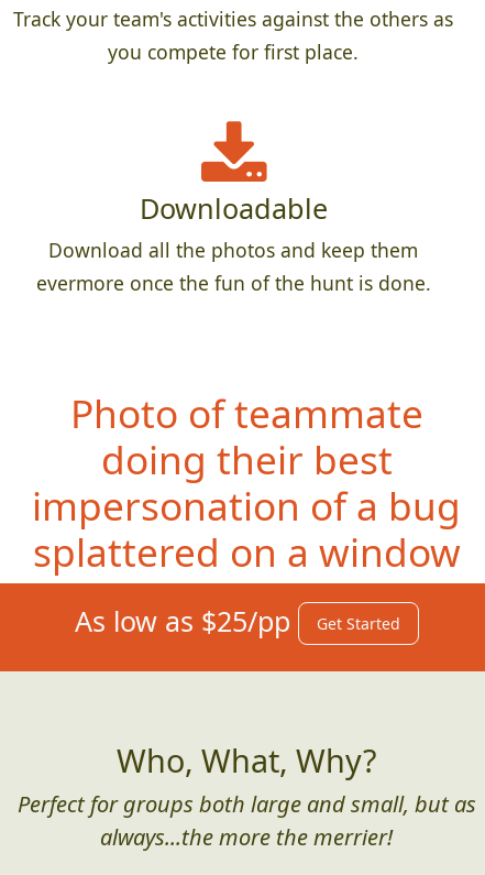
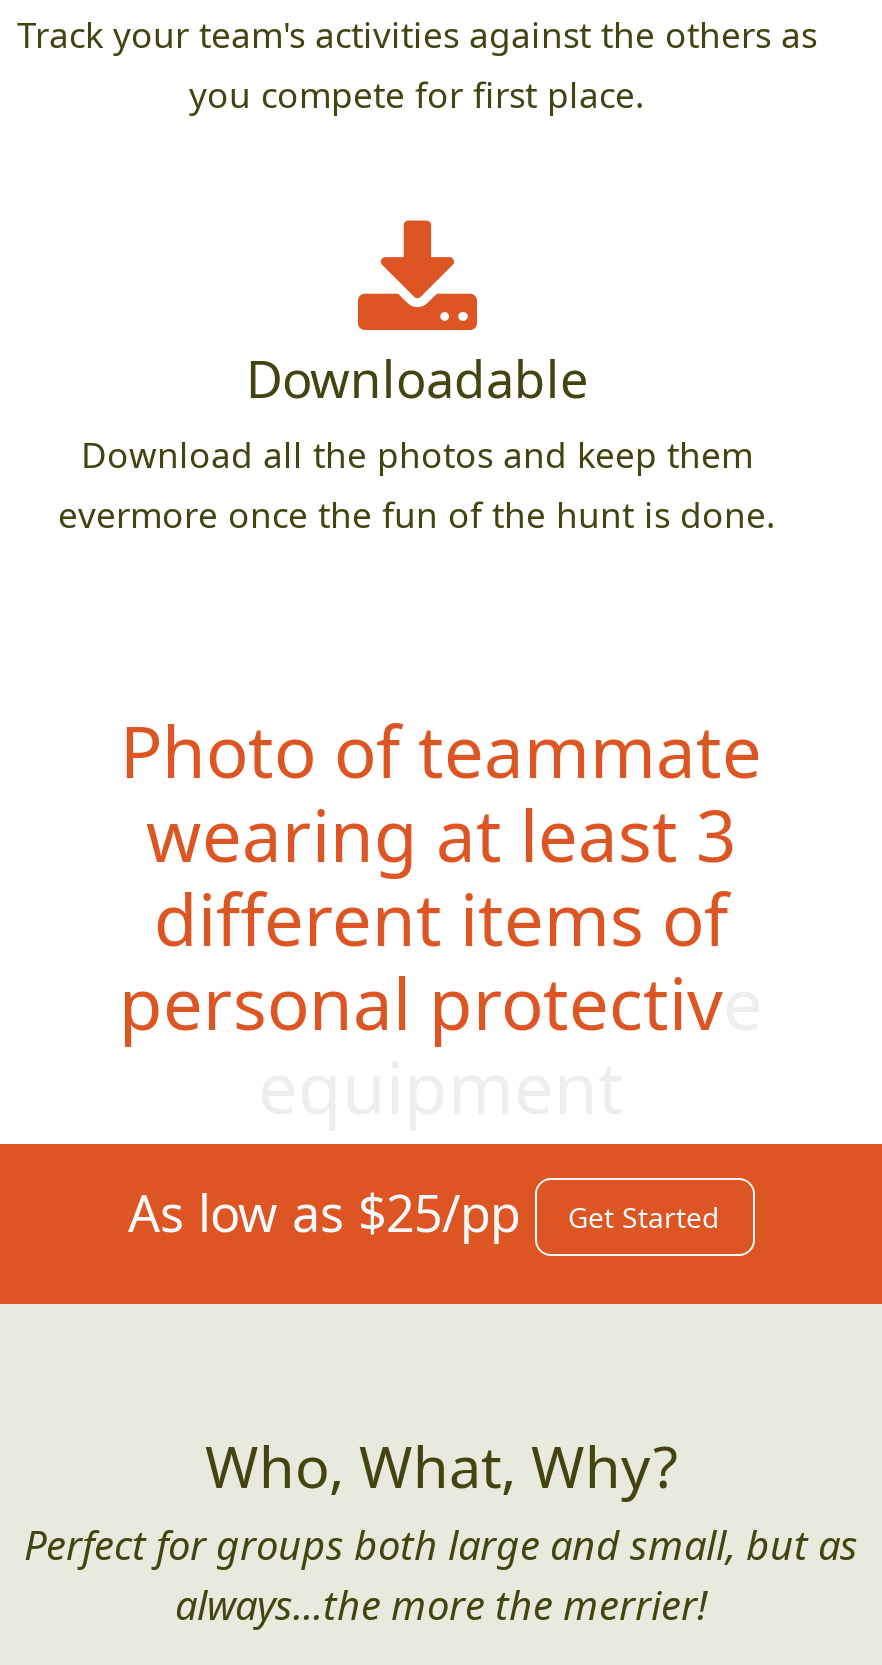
- doing their best
- impersonation of a bug
- splattered on a window
+ wearing at least 3
+ different items of
+ personal protective
+ equipment
